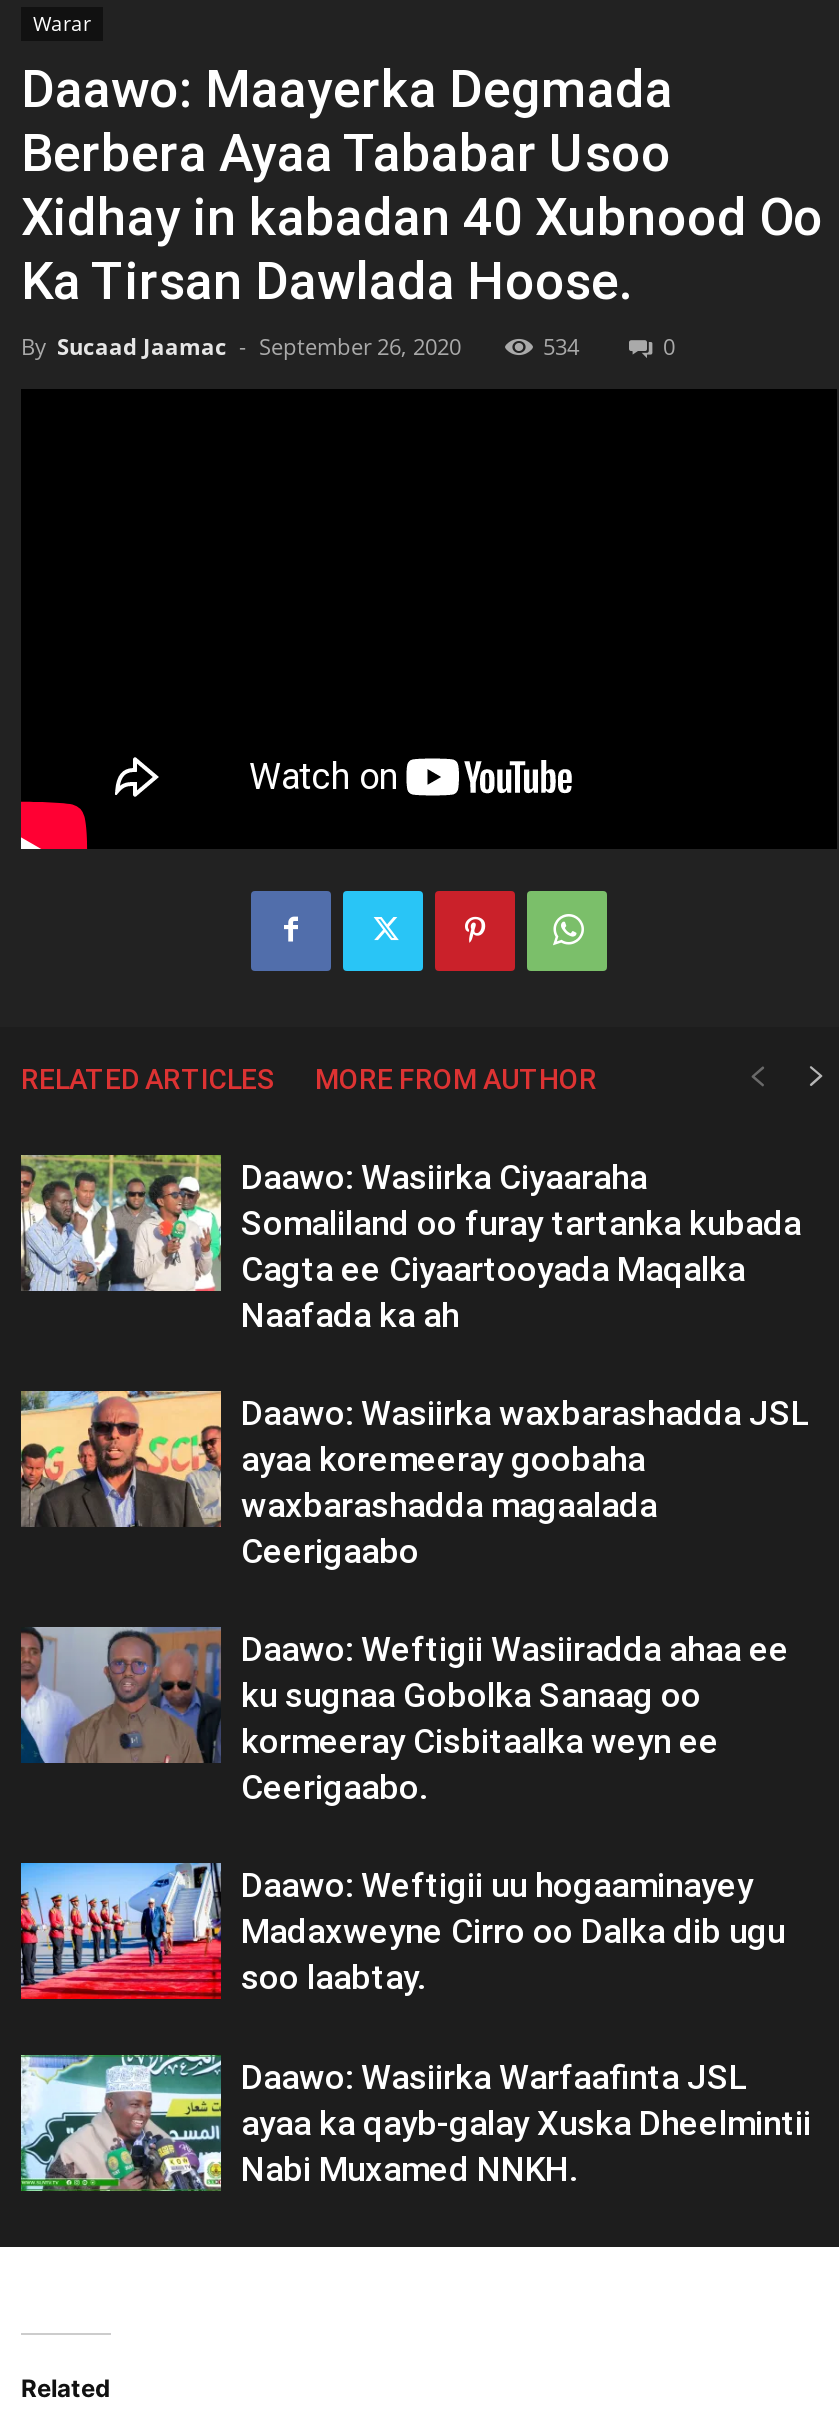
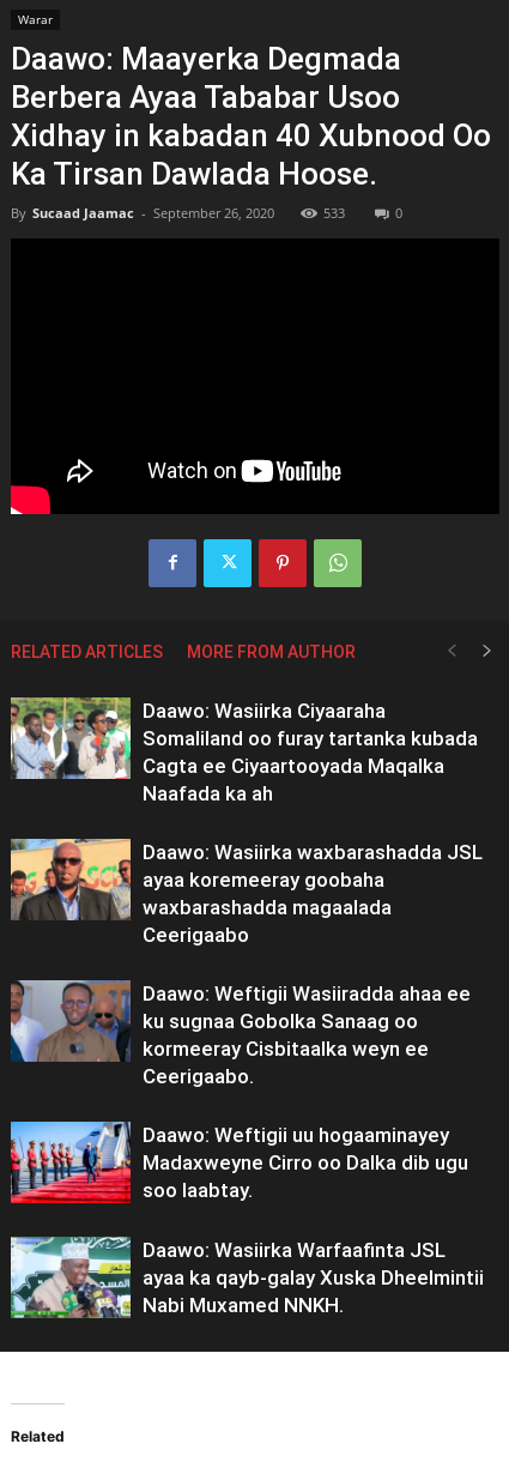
- 534
+ 533
